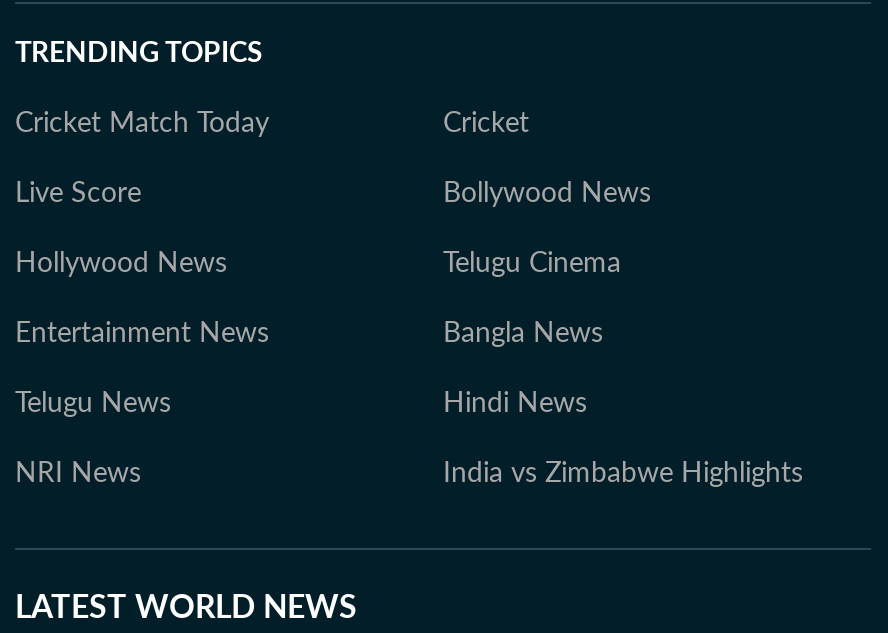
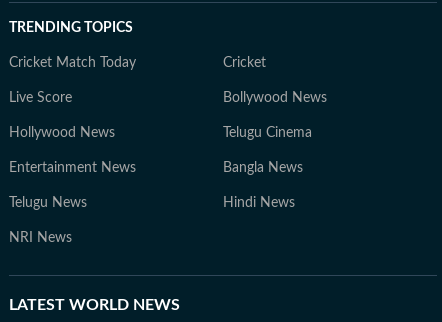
- India vs Zimbabwe Highlights
